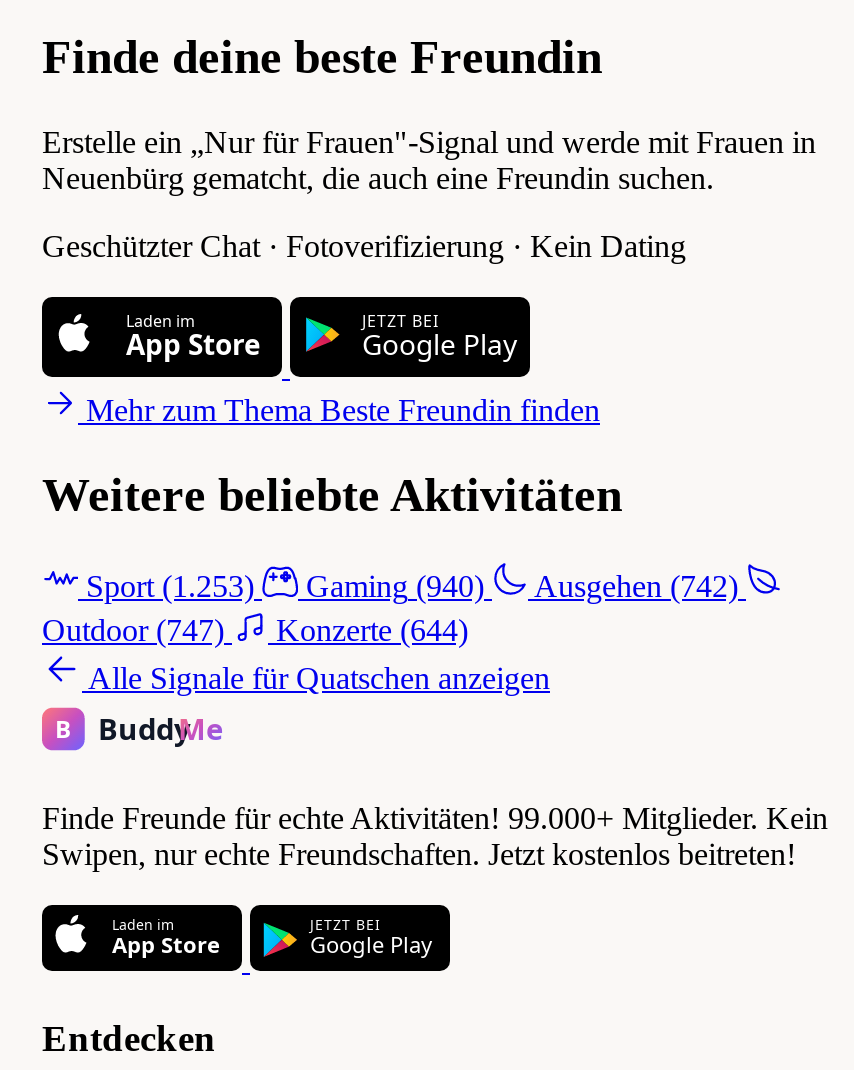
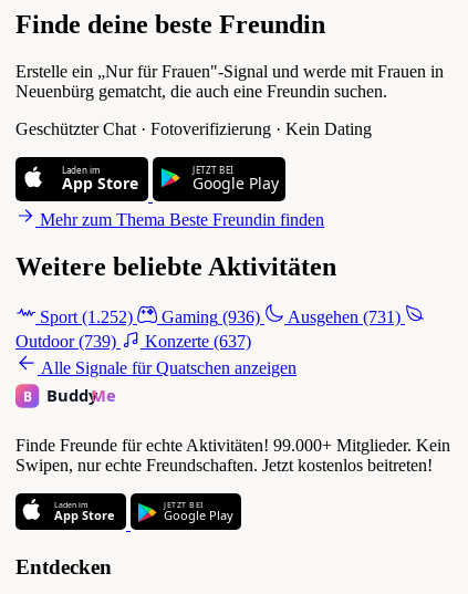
- Sport (1.253)
+ Sport (1.252)

- Gaming (940)
+ Gaming (936)

- Ausgehen (742)
+ Ausgehen (731)

- Outdoor (747)
+ Outdoor (739)

- Konzerte (644)
+ Konzerte (637)
